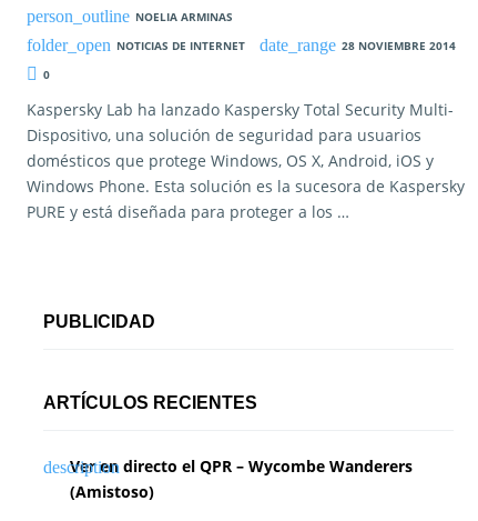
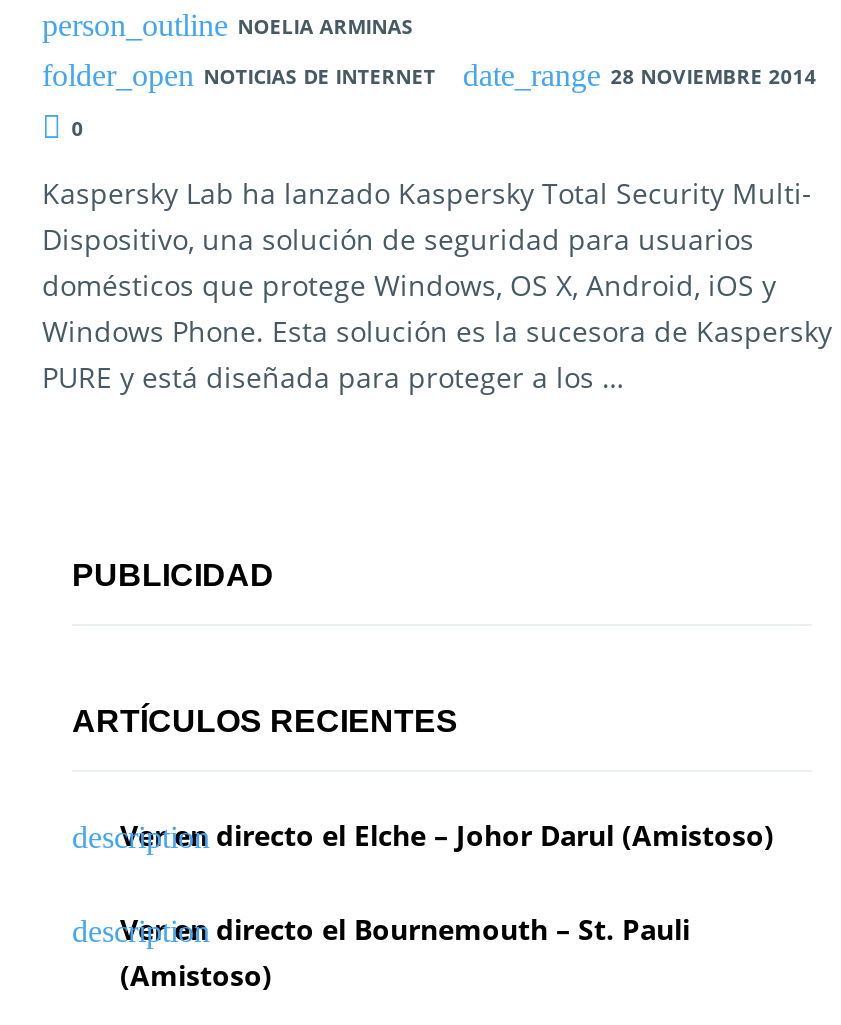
- Ver en directo el QPR – Wycombe Wanderers
+ Ver en directo el Elche – Johor Darul (Amistoso)
+ Ver en directo el Bournemouth – St. Pauli
